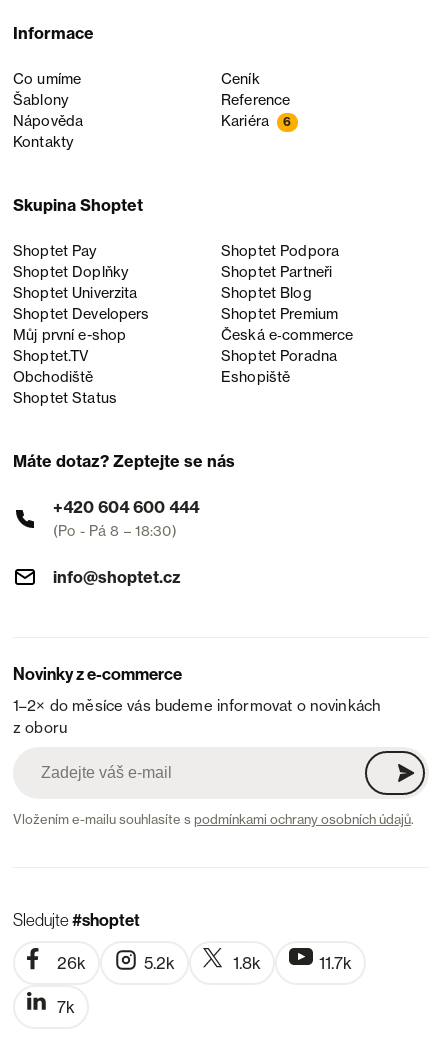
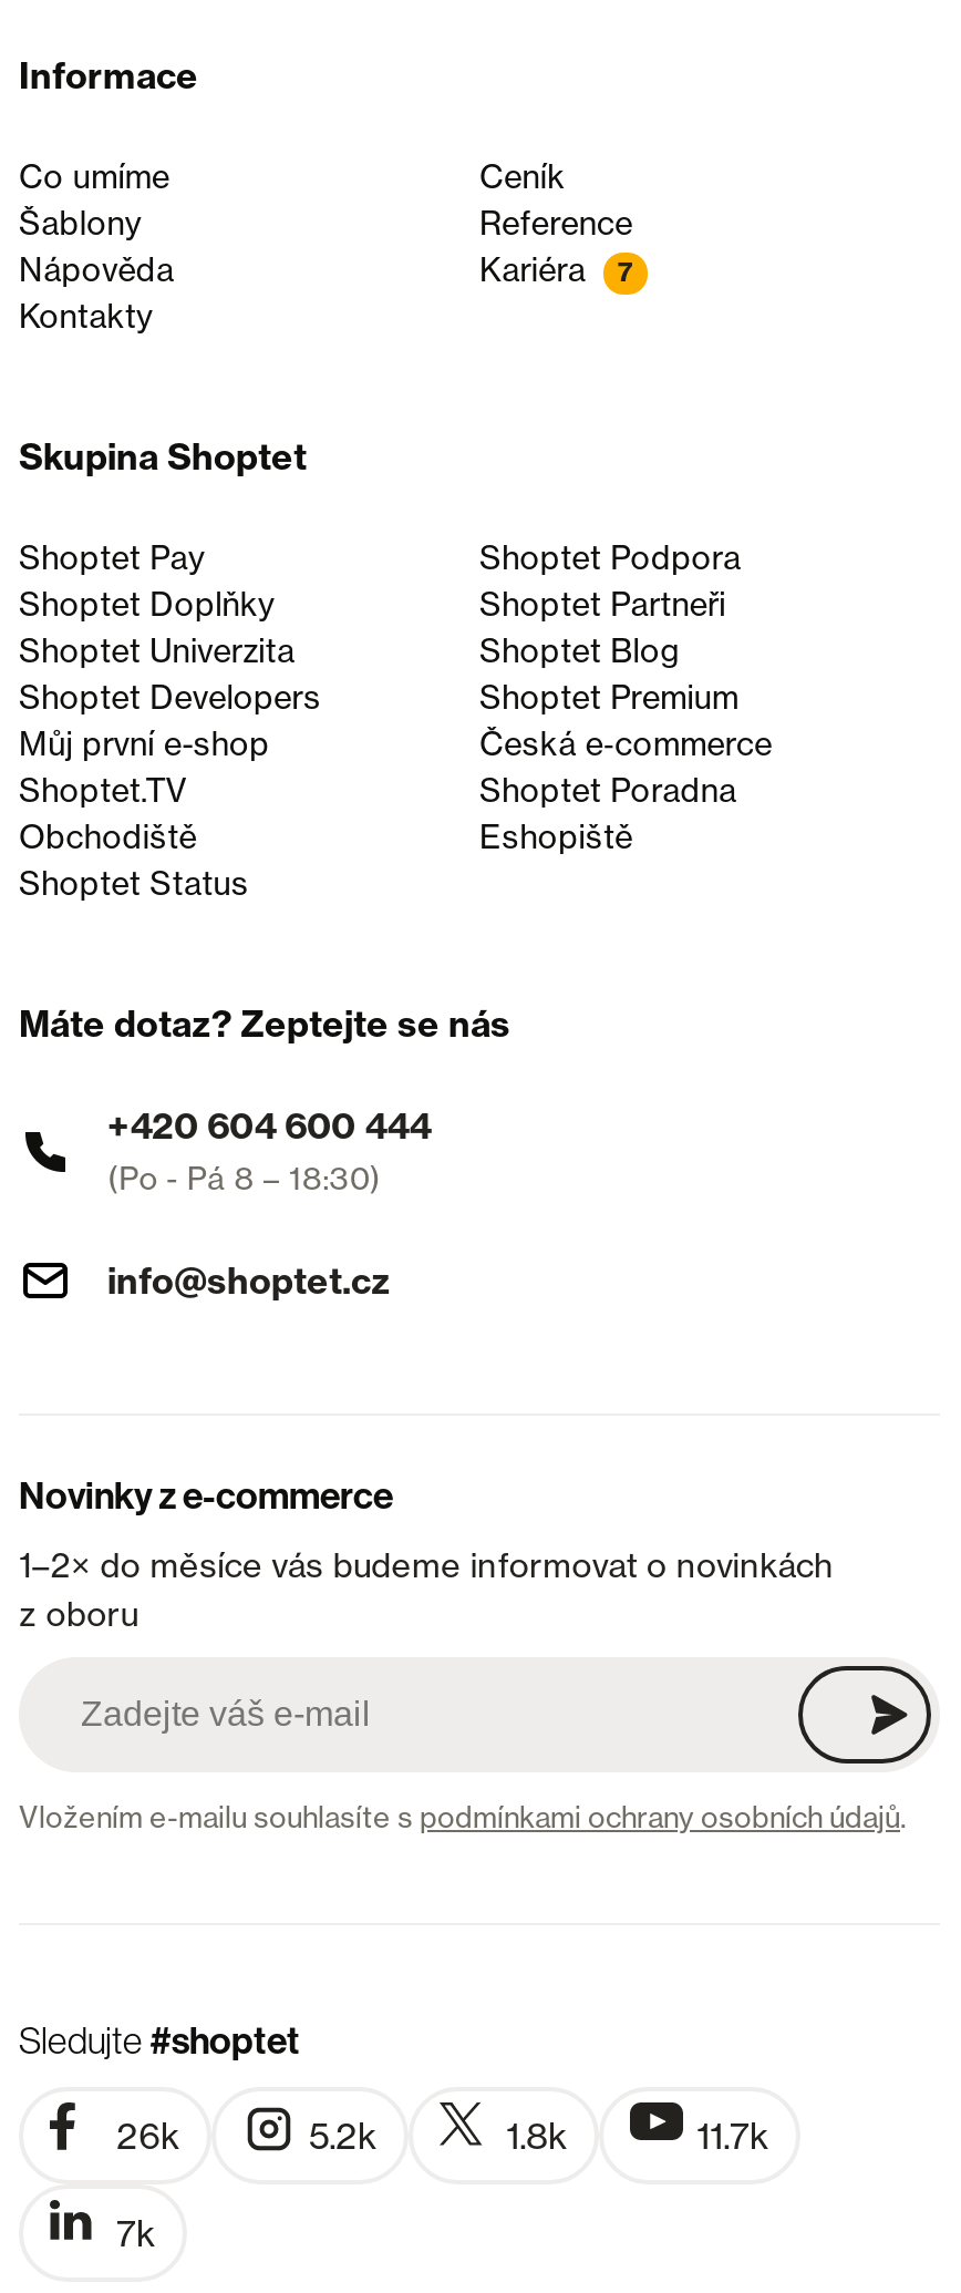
- Kariéra 6
+ Kariéra 7
